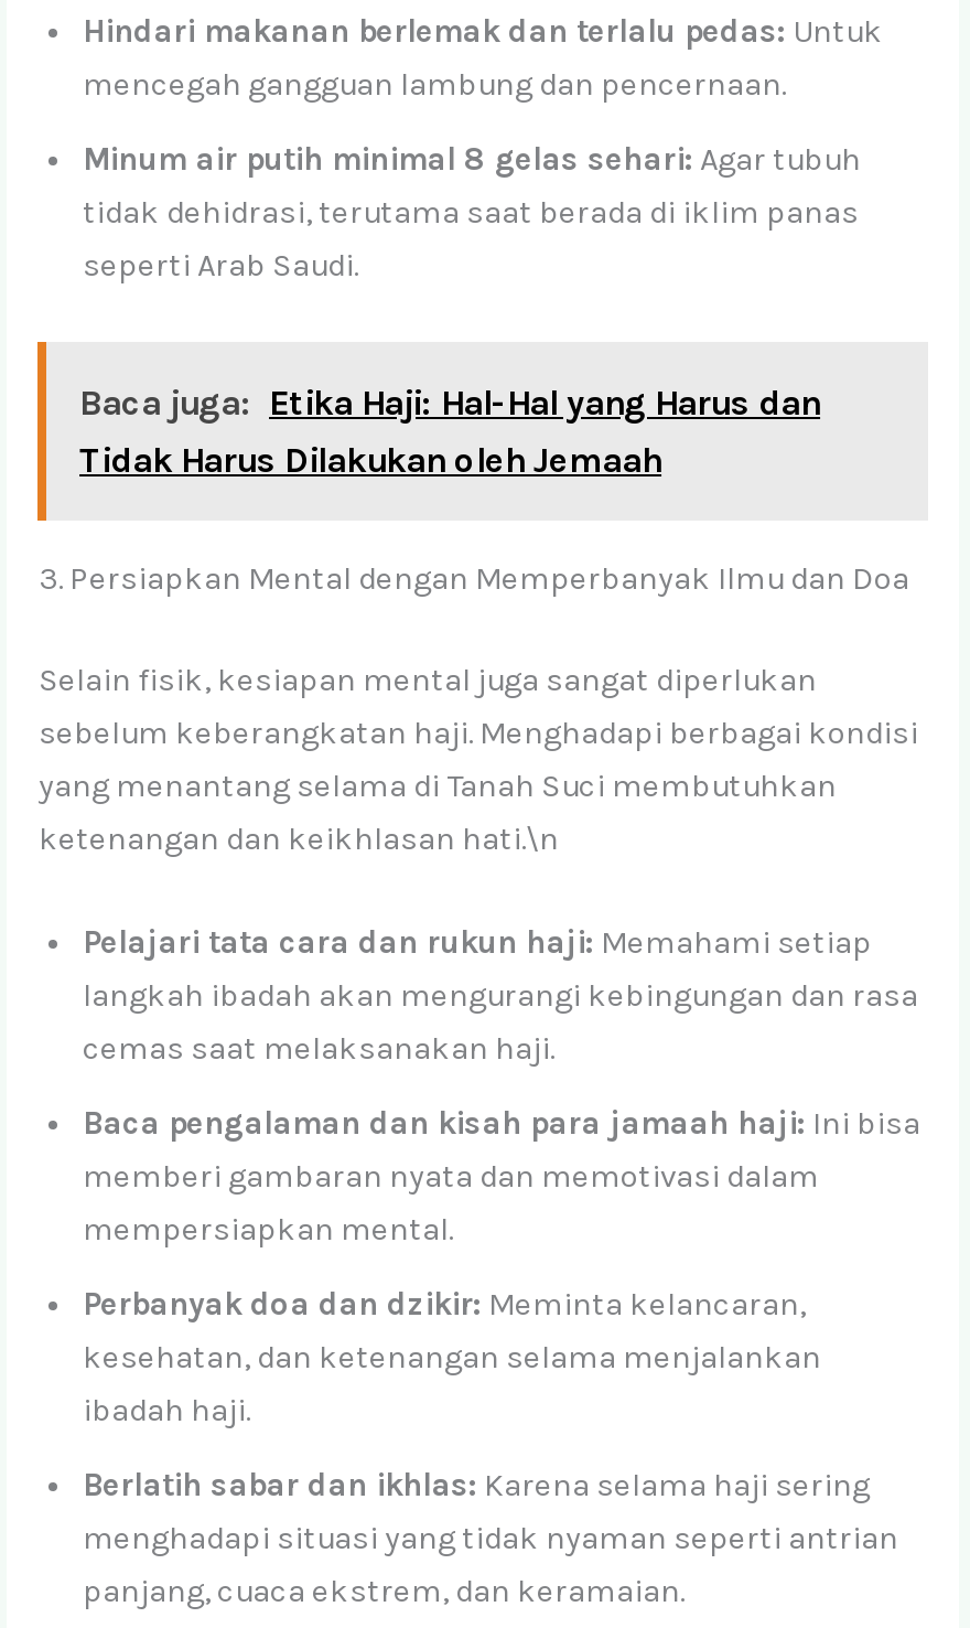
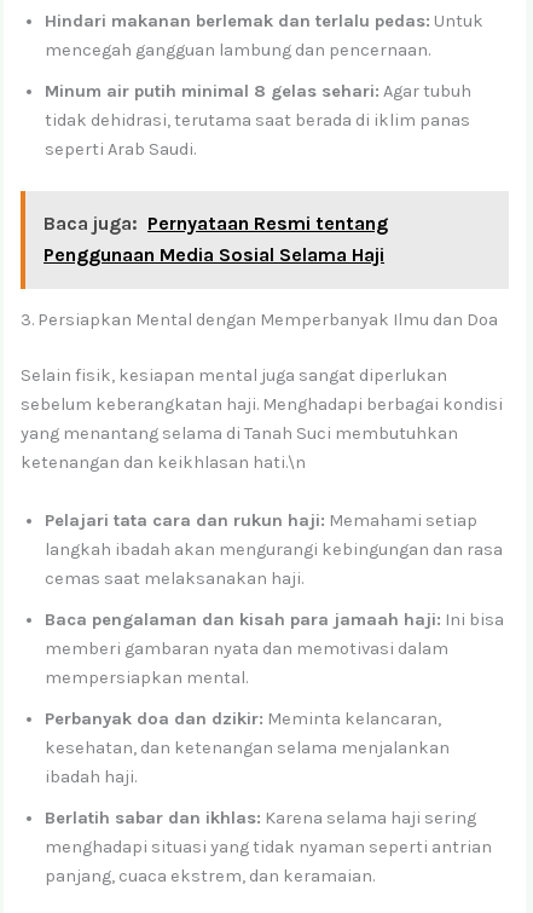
- Baca juga: Etika Haji: Hal-Hal yang Harus dan
- Tidak Harus Dilakukan oleh Jemaah
+ Baca juga: Pernyataan Resmi tentang
+ Penggunaan Media Sosial Selama Haji
